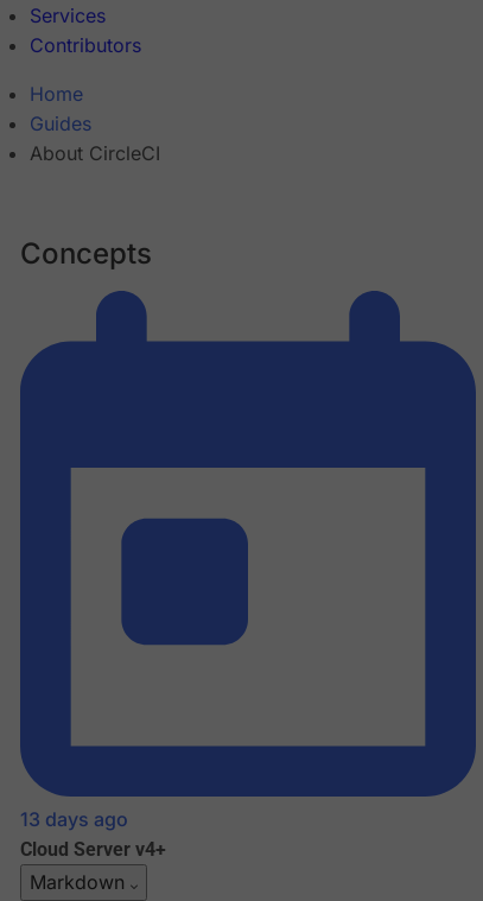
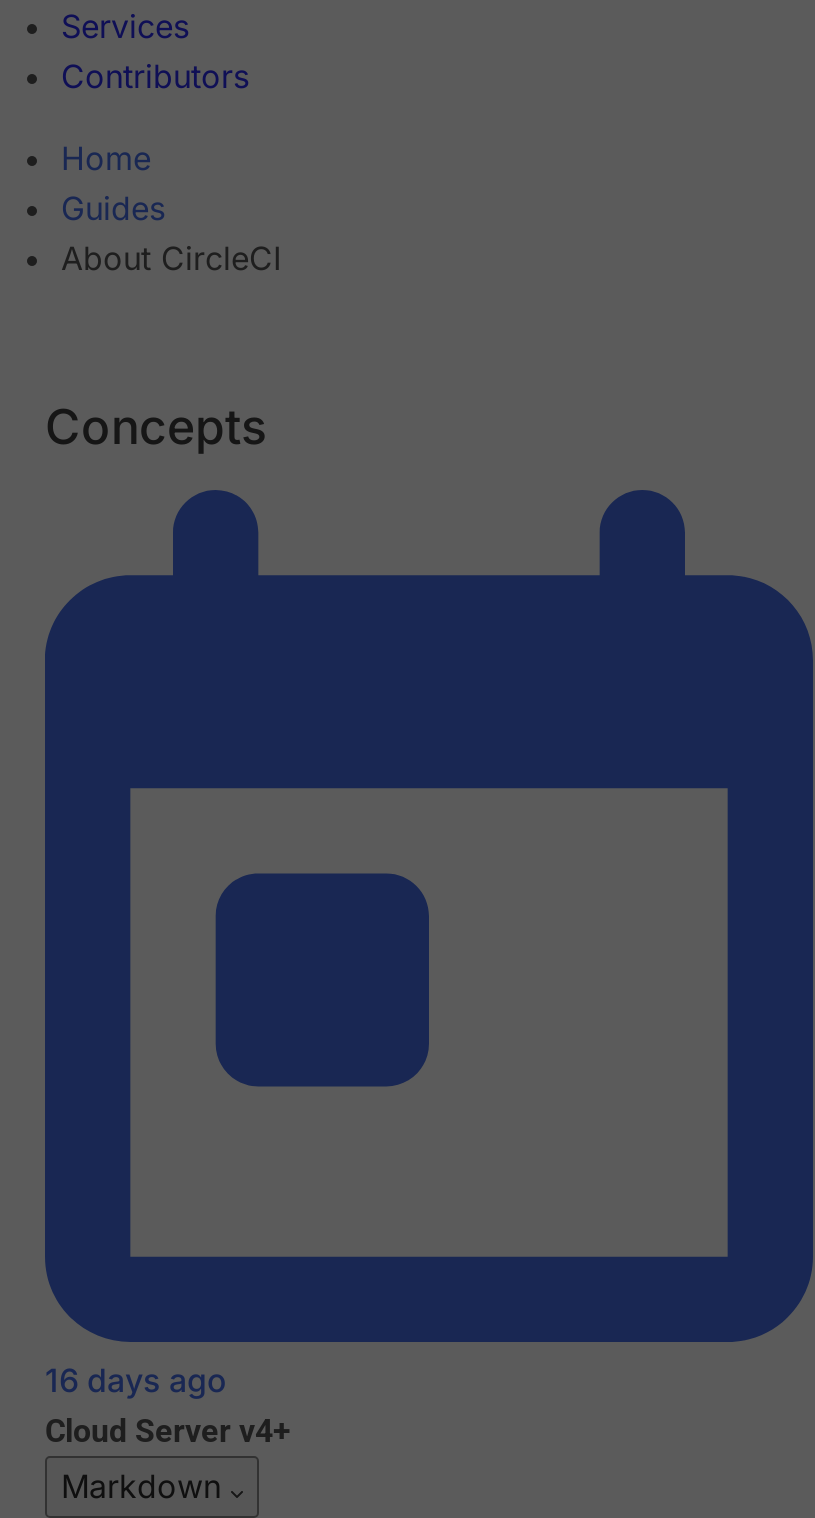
- 13 days ago
+ 16 days ago
